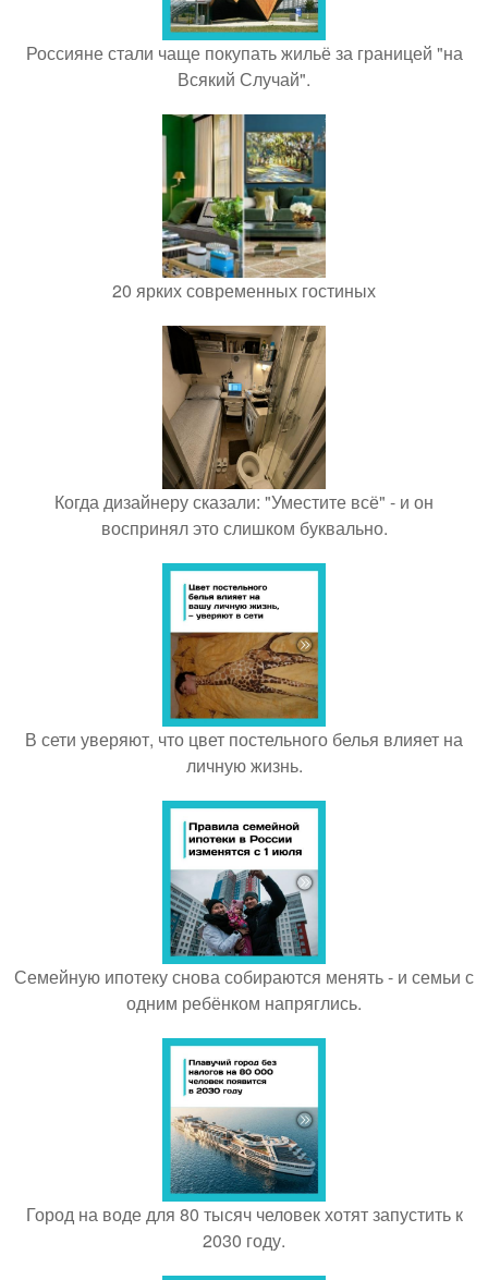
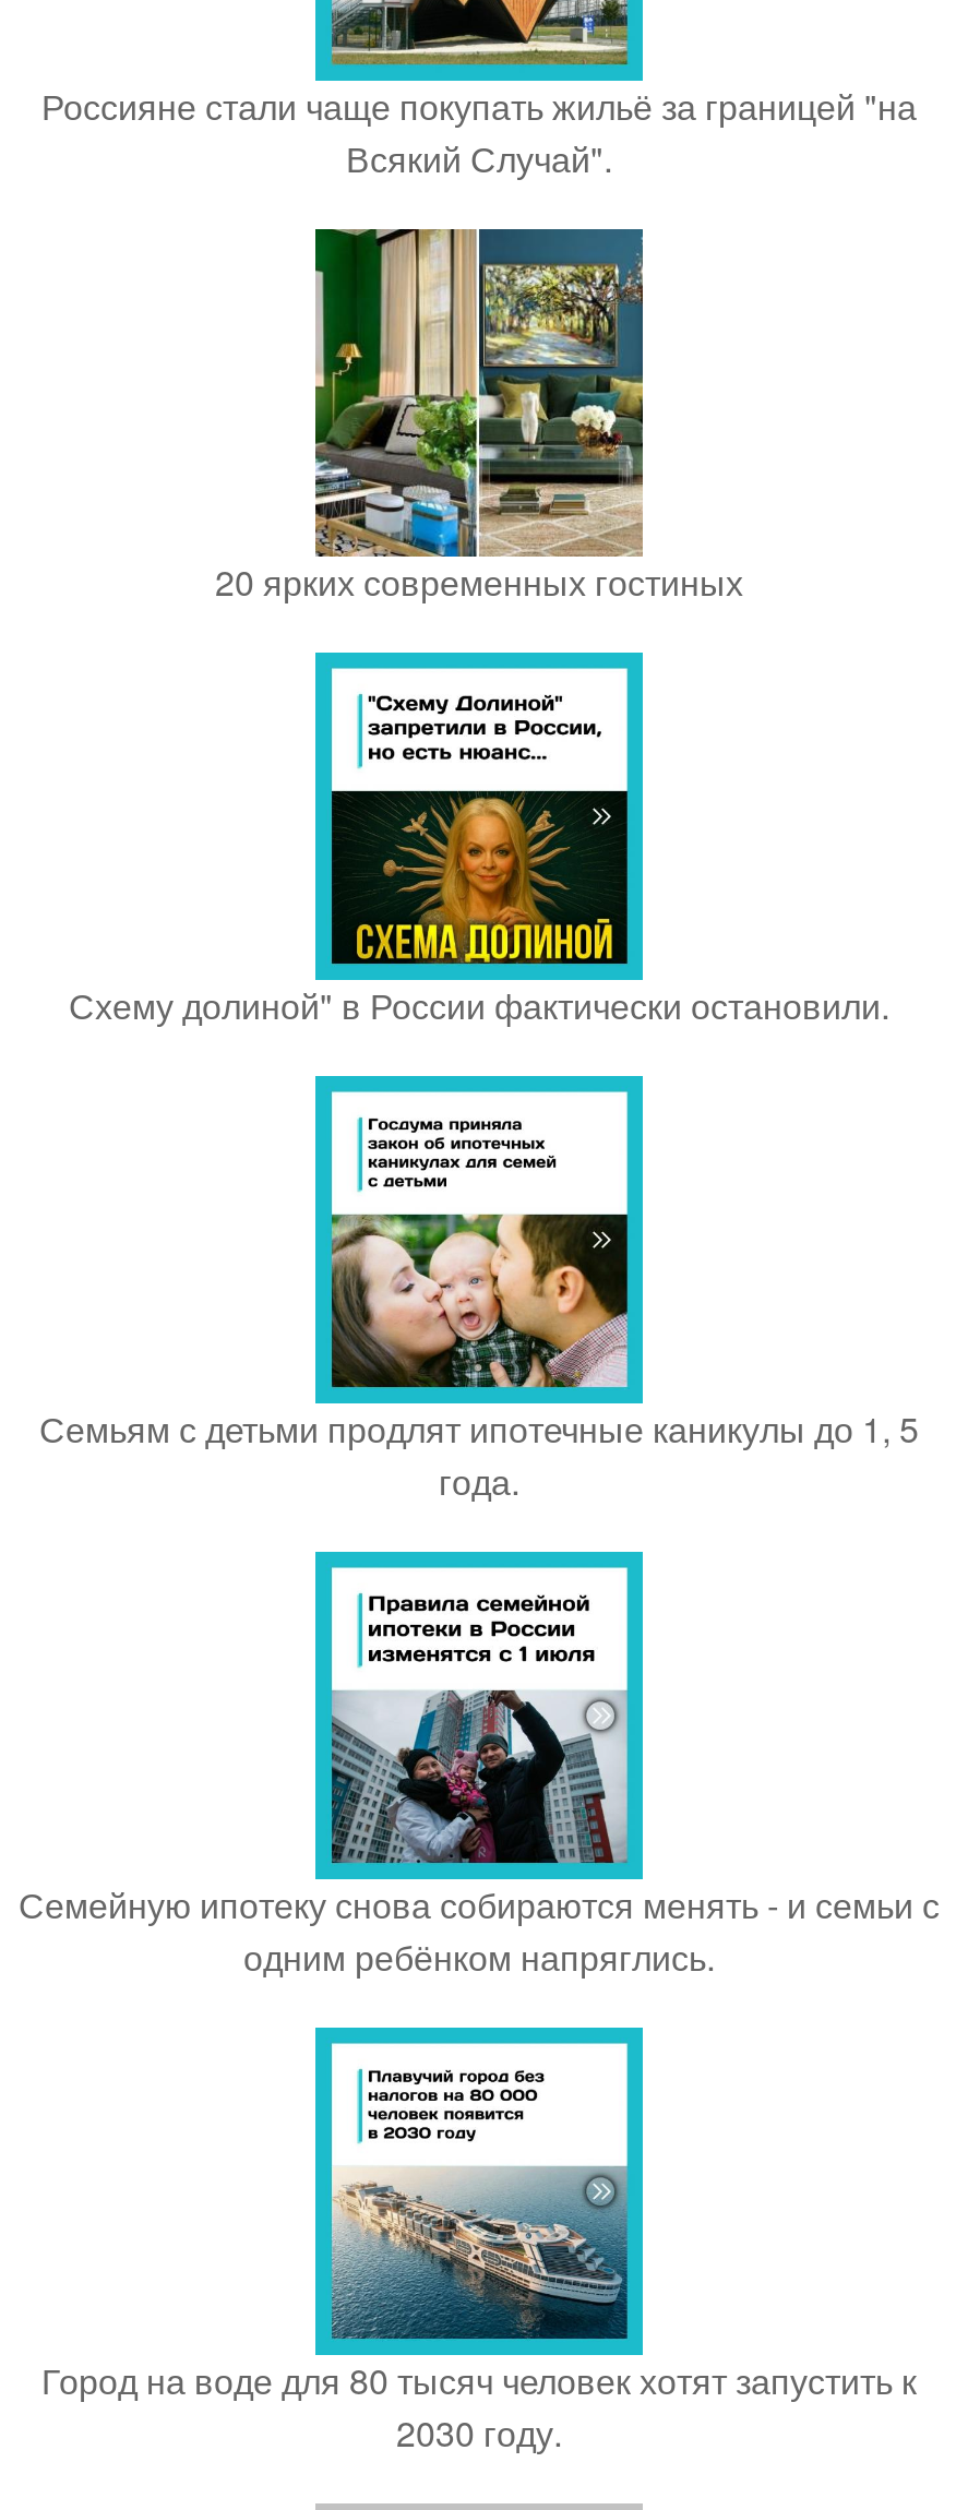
- [image]
- Когда дизайнеру сказали: "Уместите всё" - и он
- воспринял это слишком буквально.
+ [image]
+ Схему долиной" в России фактически остановили.

- [image]
- В сети уверяют, что цвет постельного белья влияет на
- личную жизнь.
+ [image]
+ Семьям с детьми продлят ипотечные каникулы до 1, 5
+ года.
